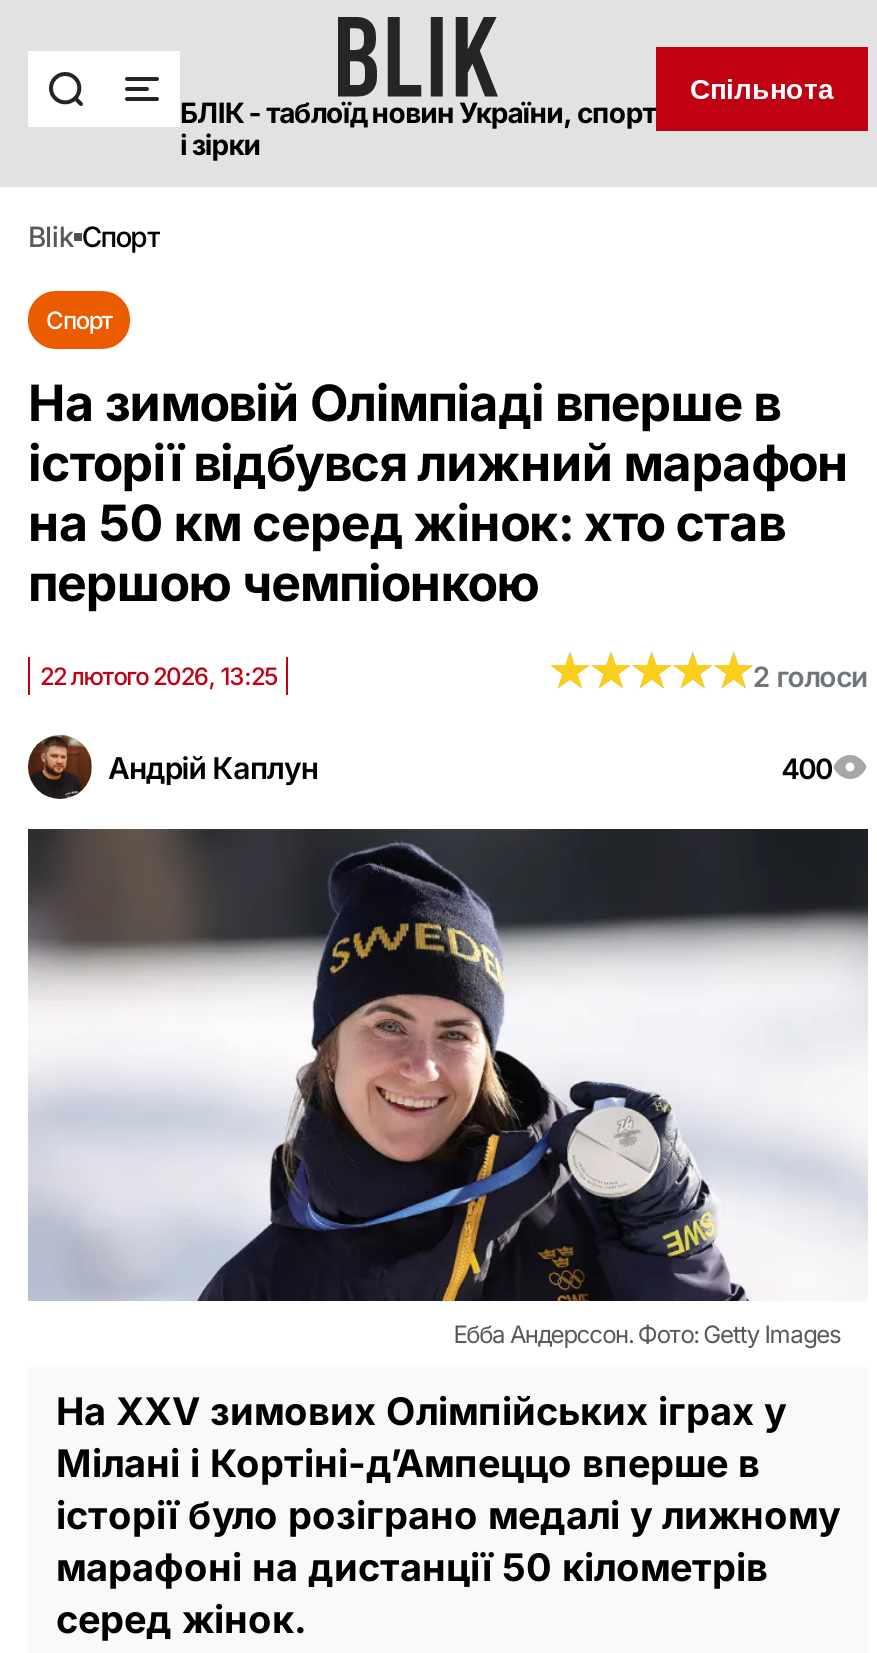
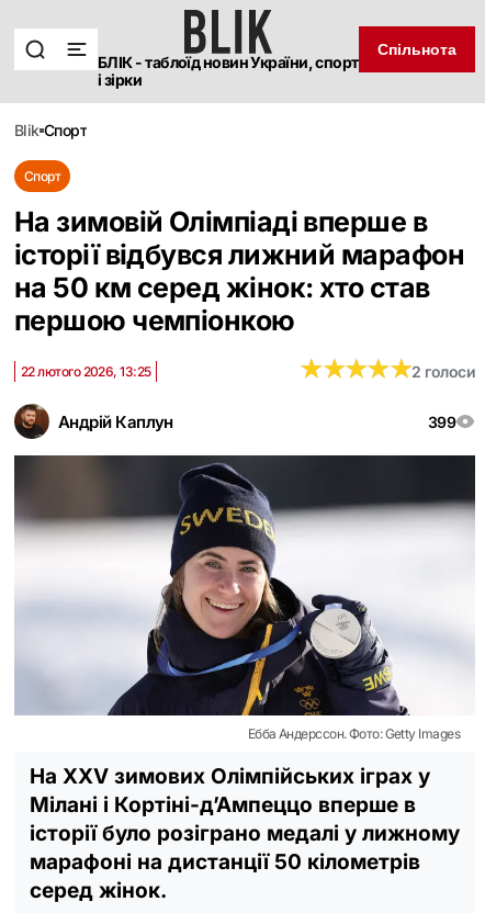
- 400
+ 399
